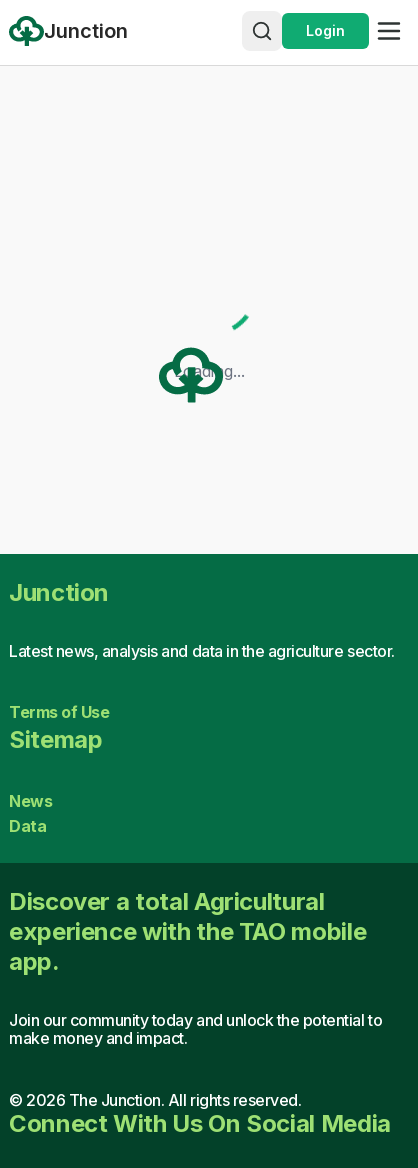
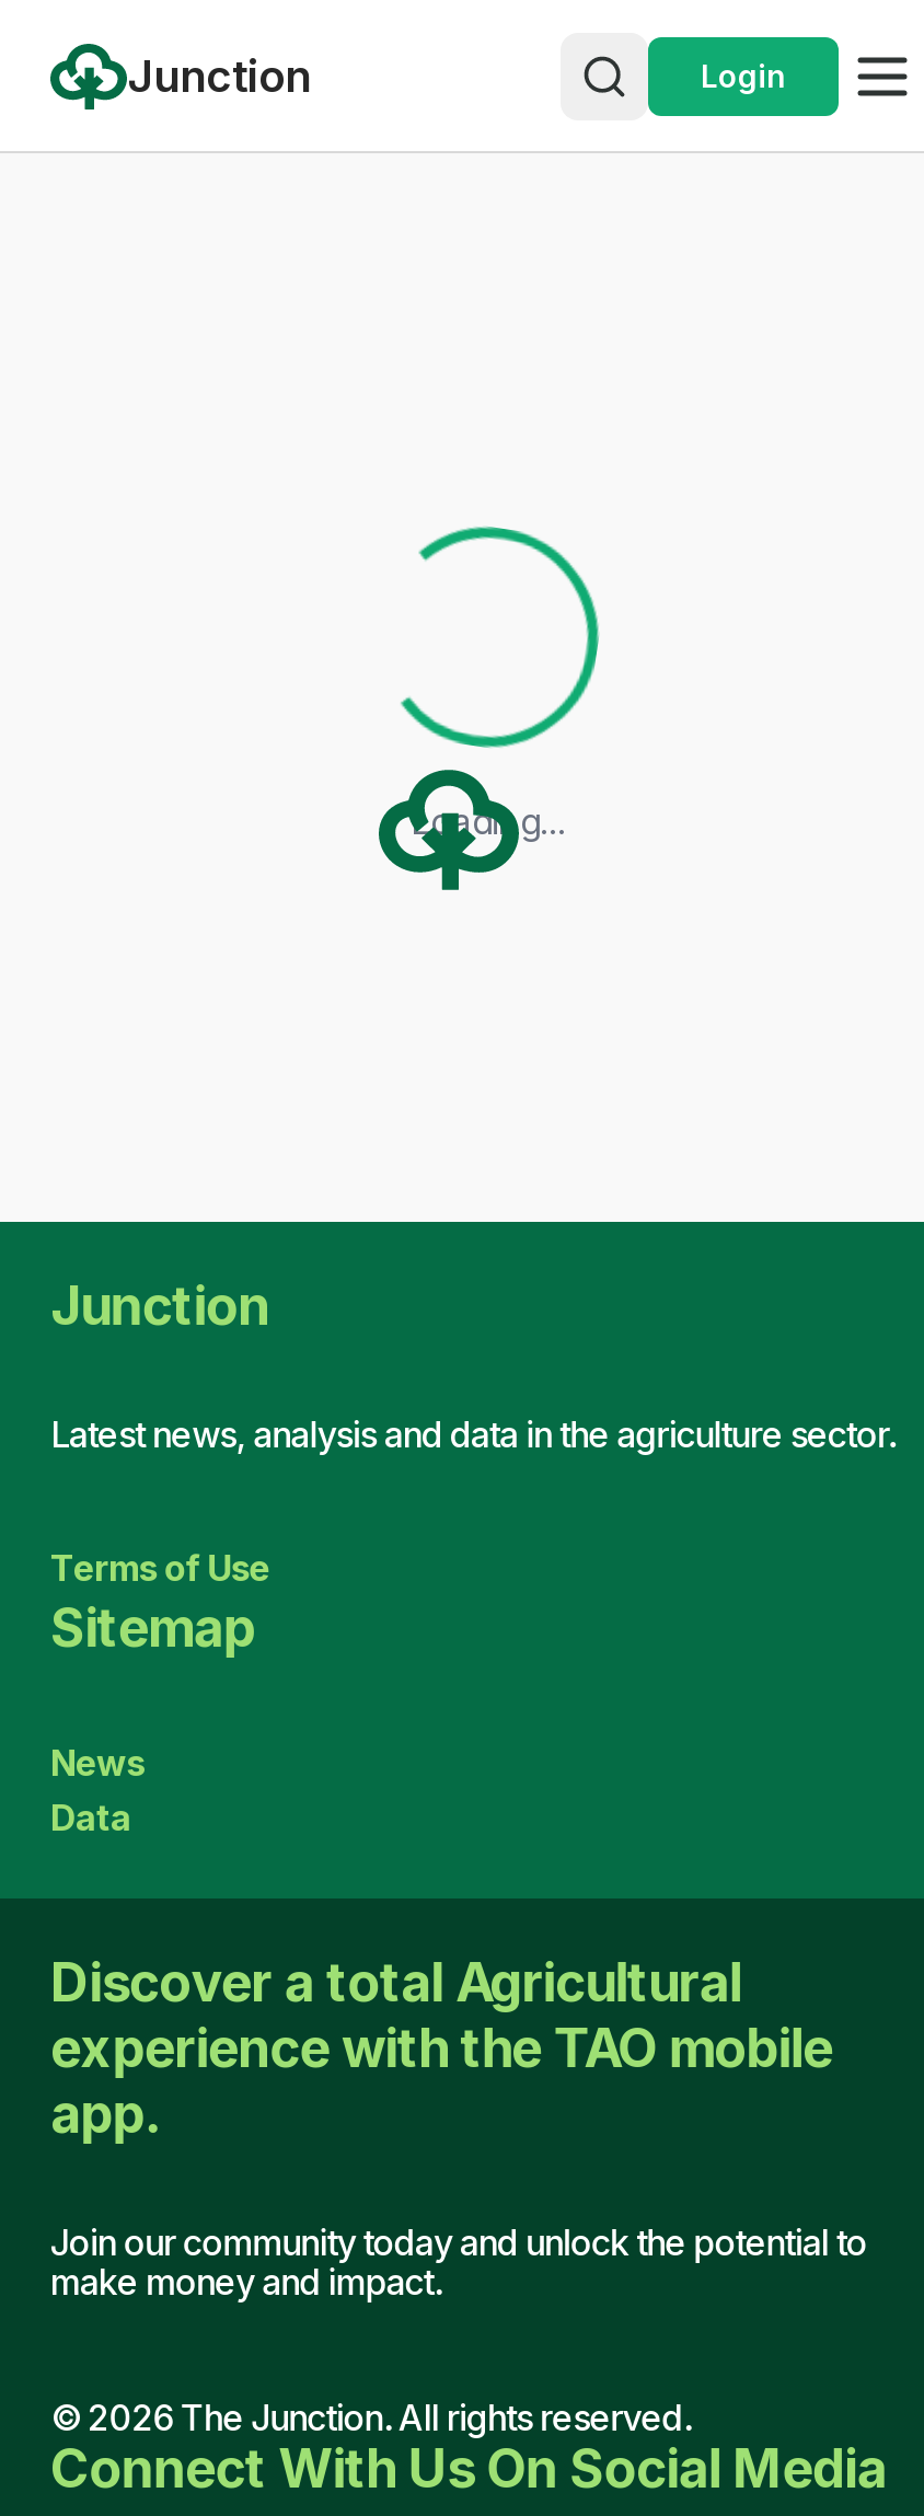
+ [image]
